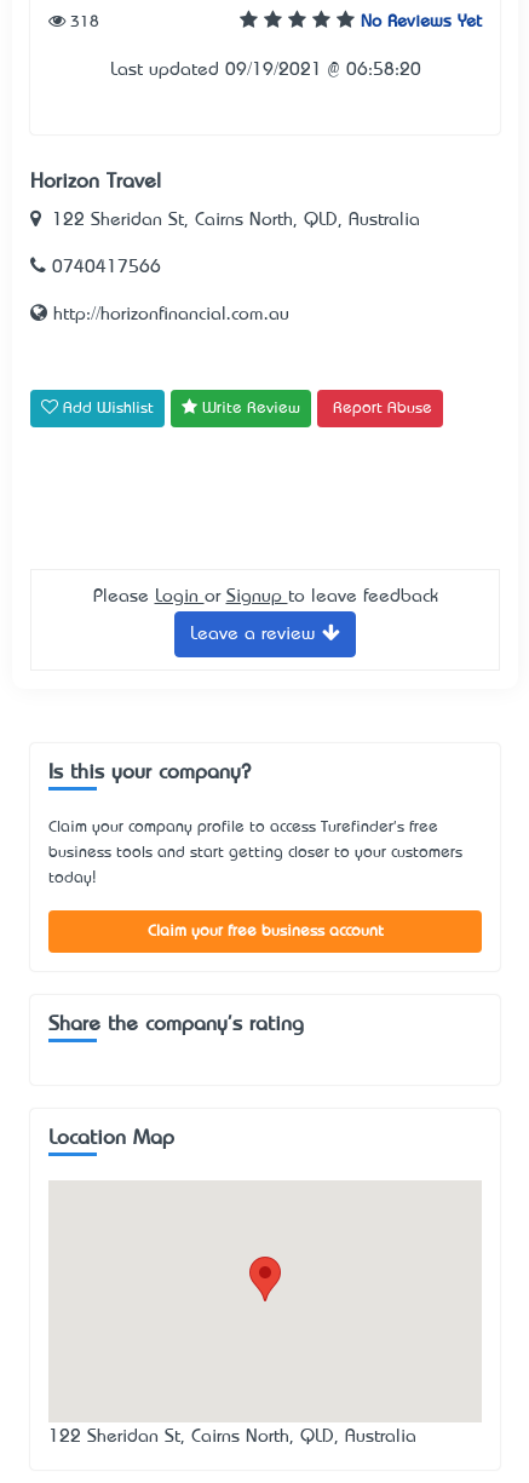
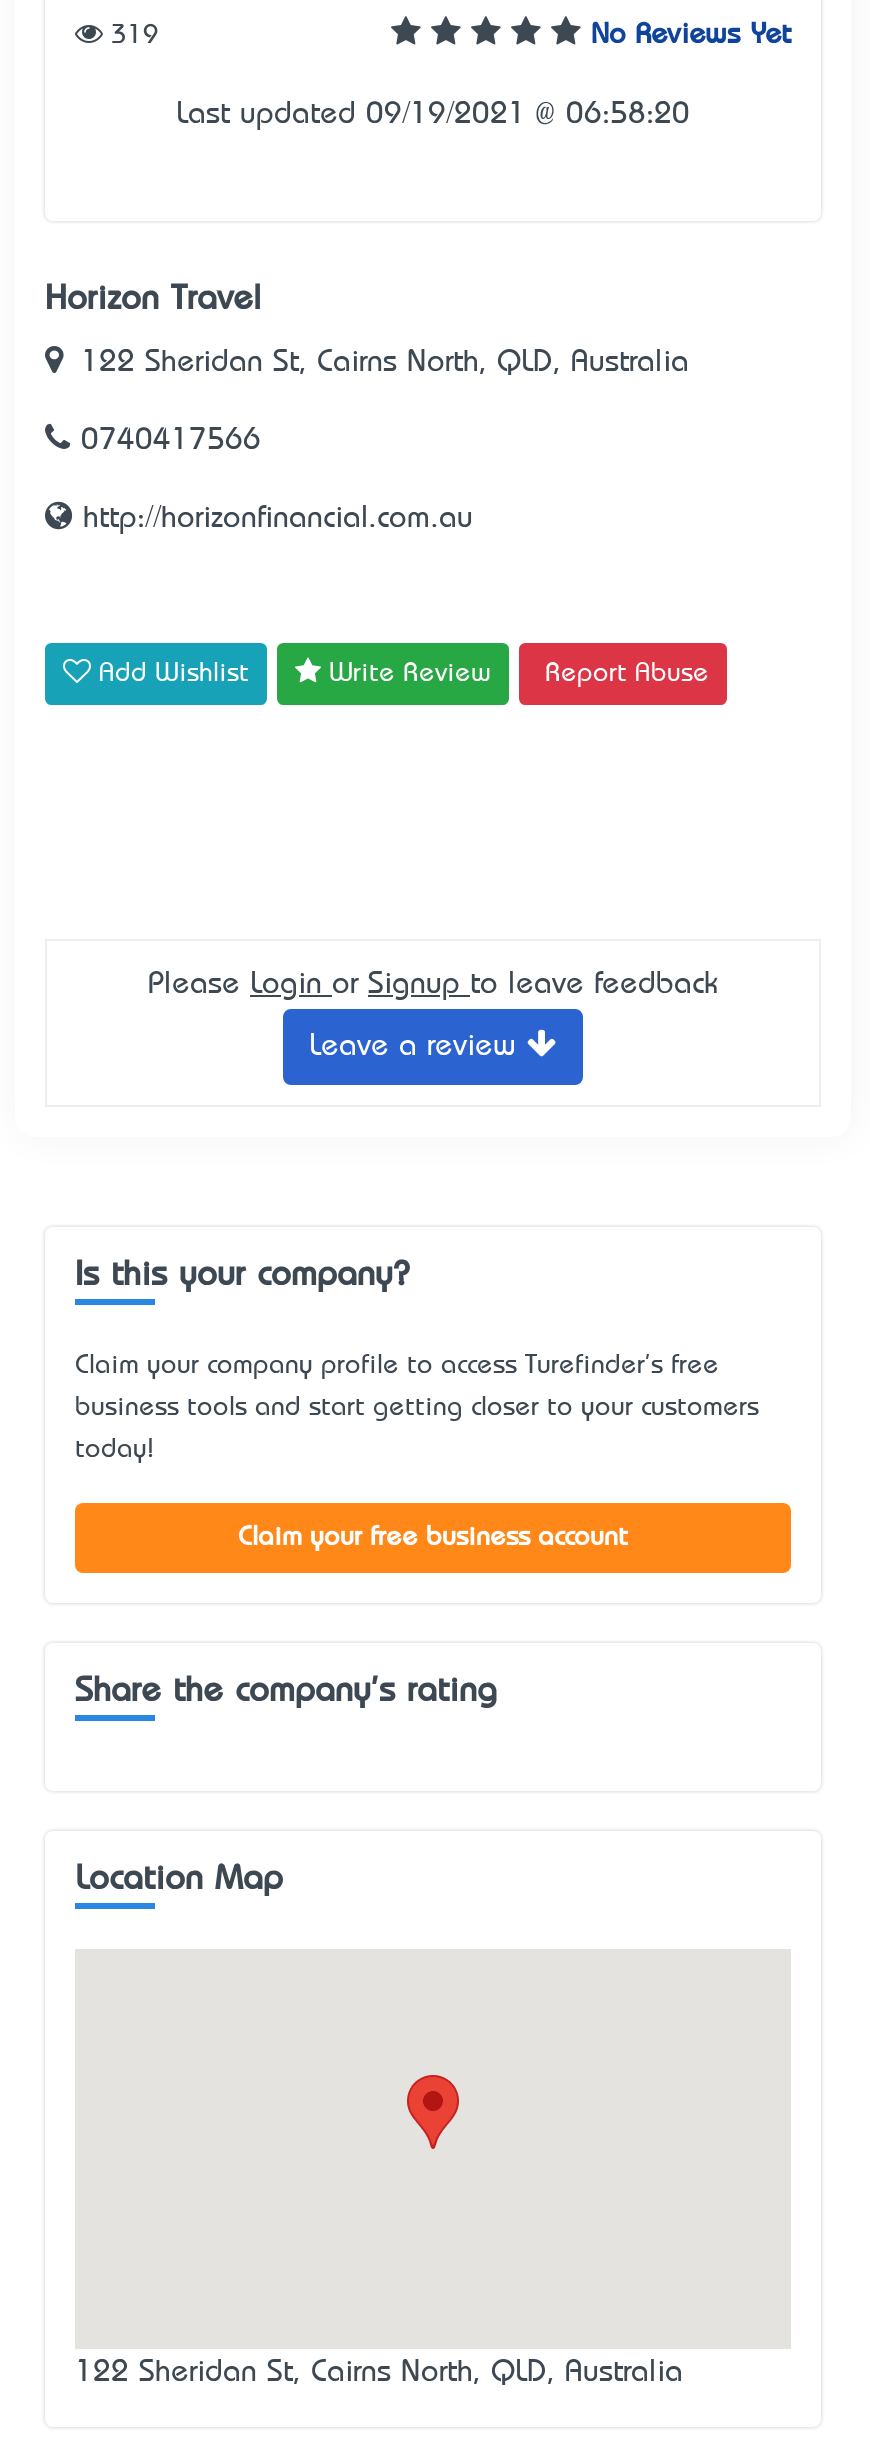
- 318
+ 319
